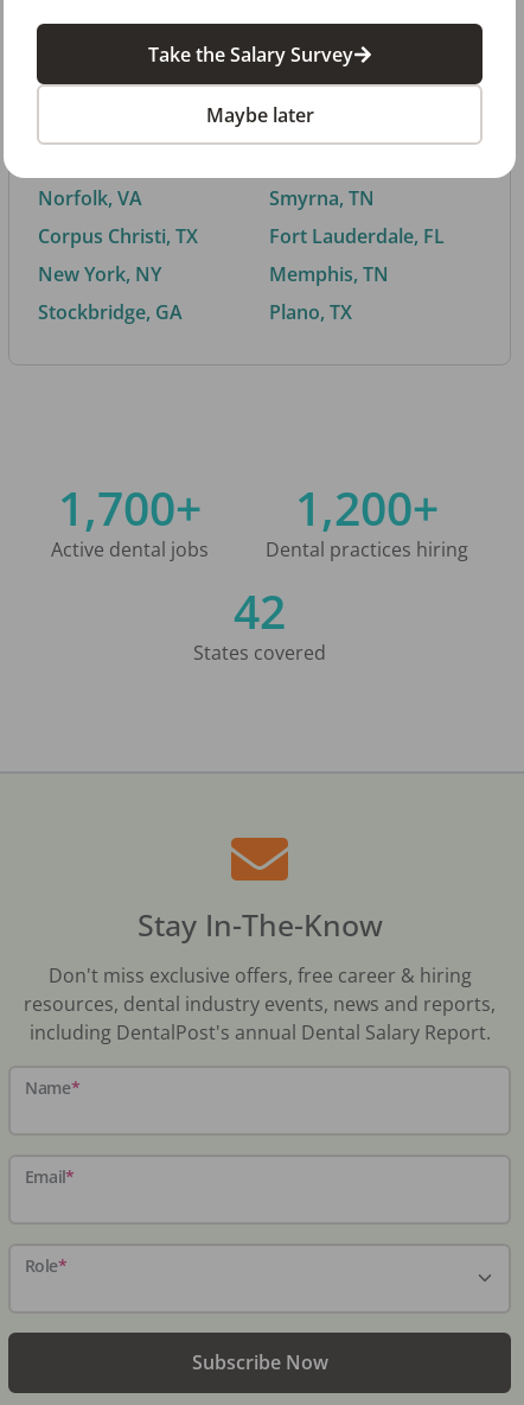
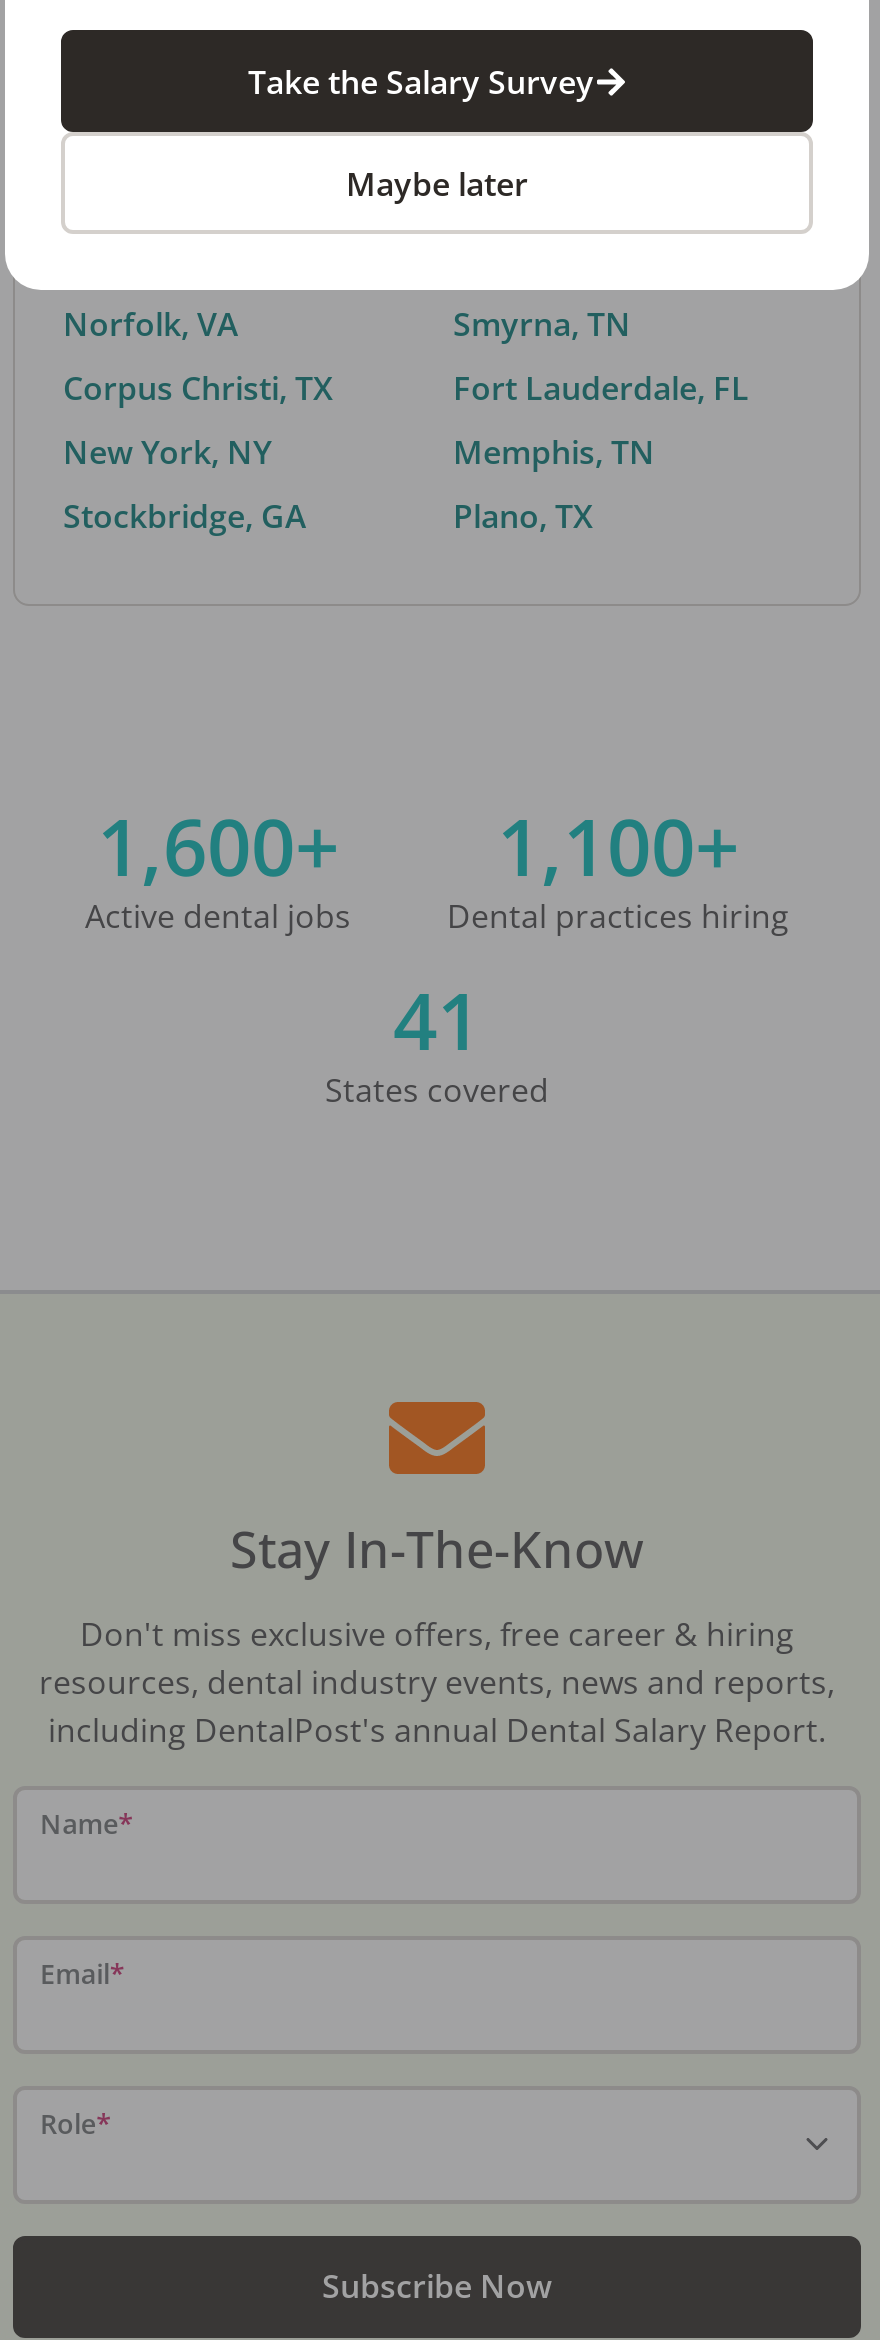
- 1,700+
+ 1,600+

- 1,200+
+ 1,100+

- 42
+ 41
